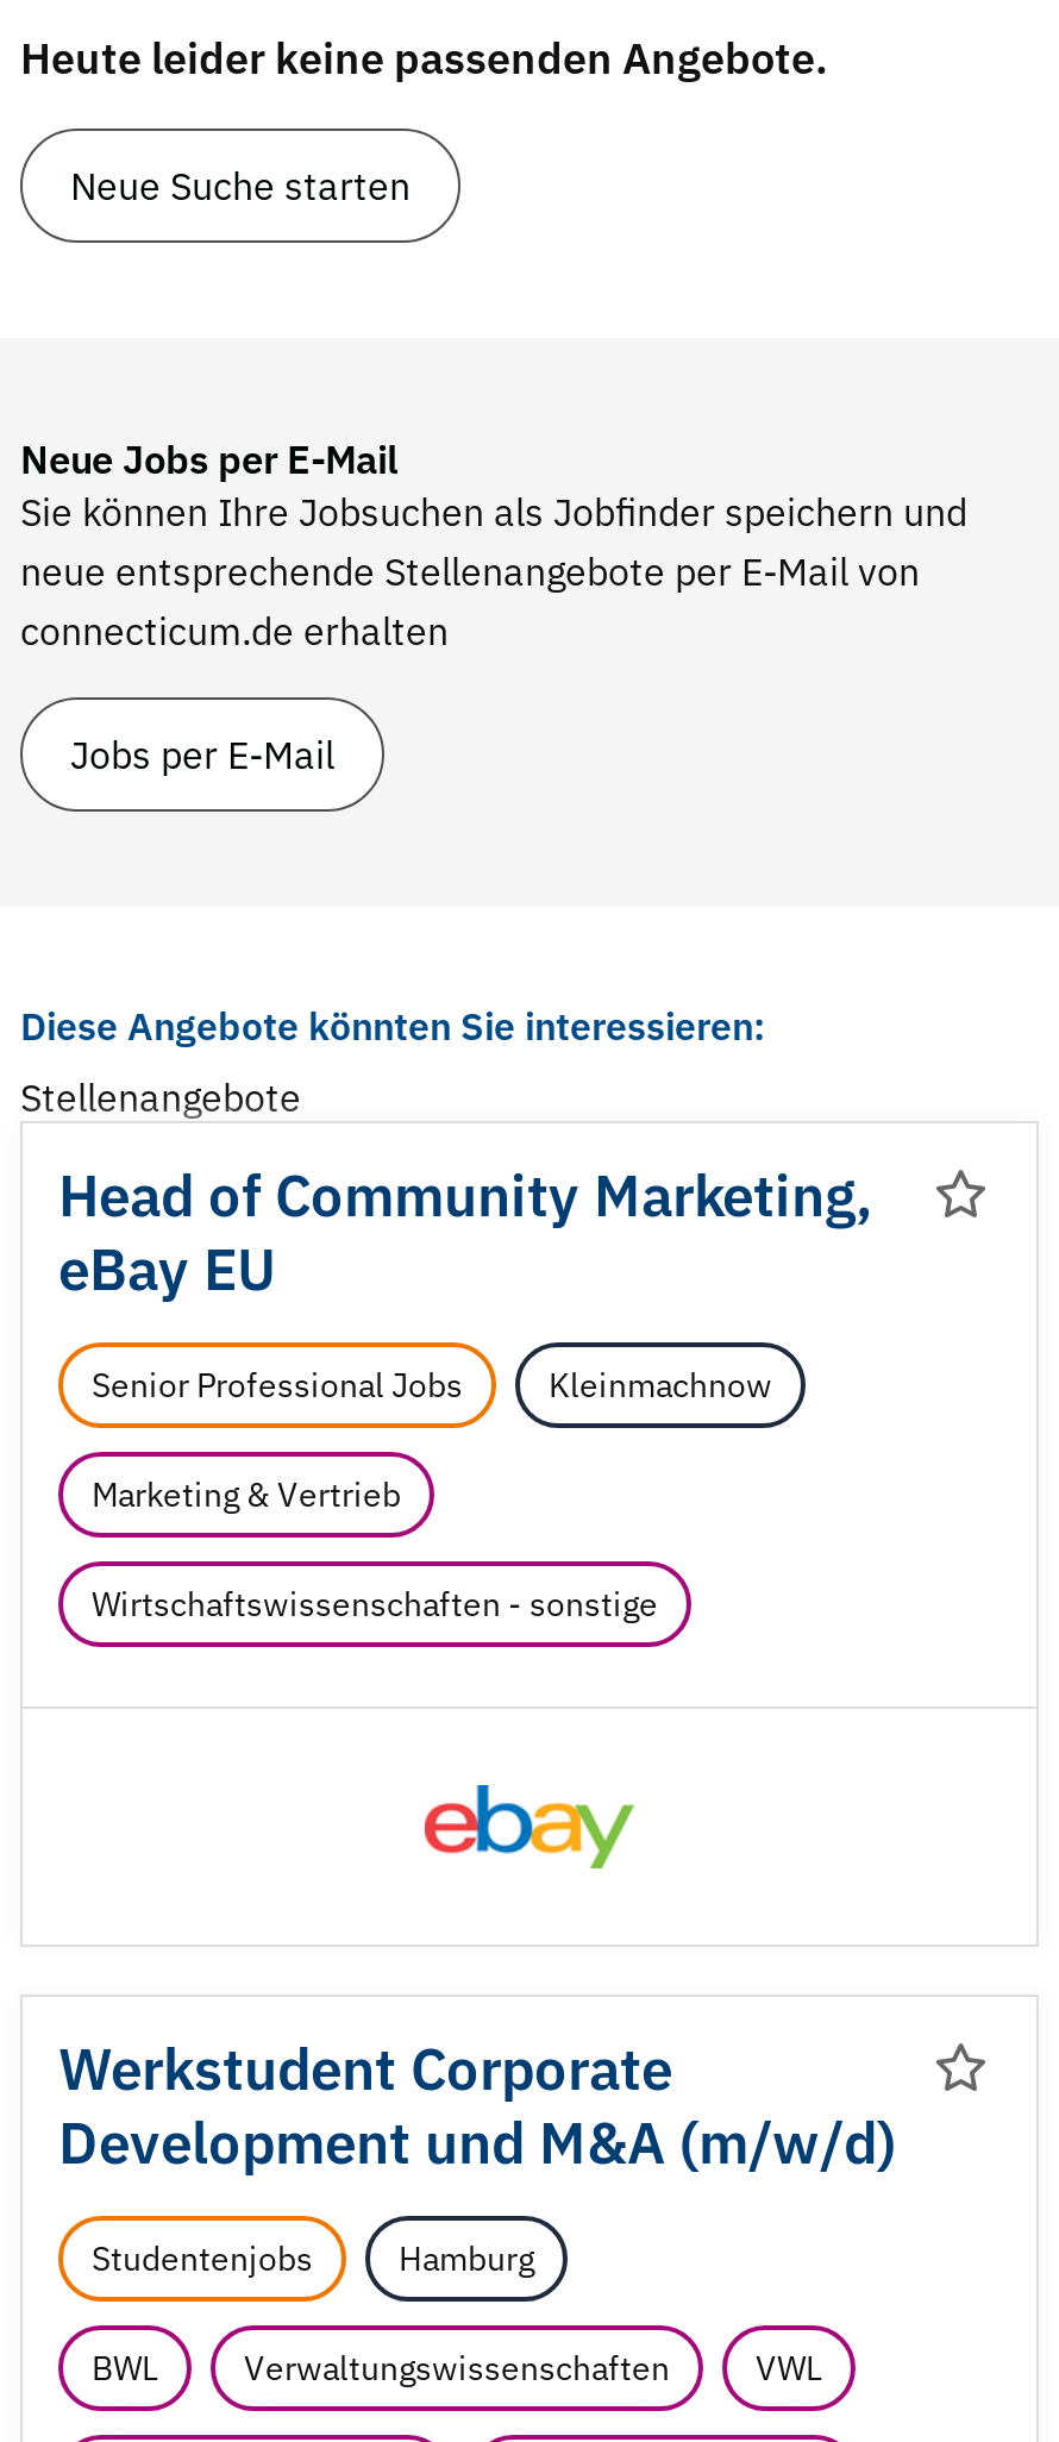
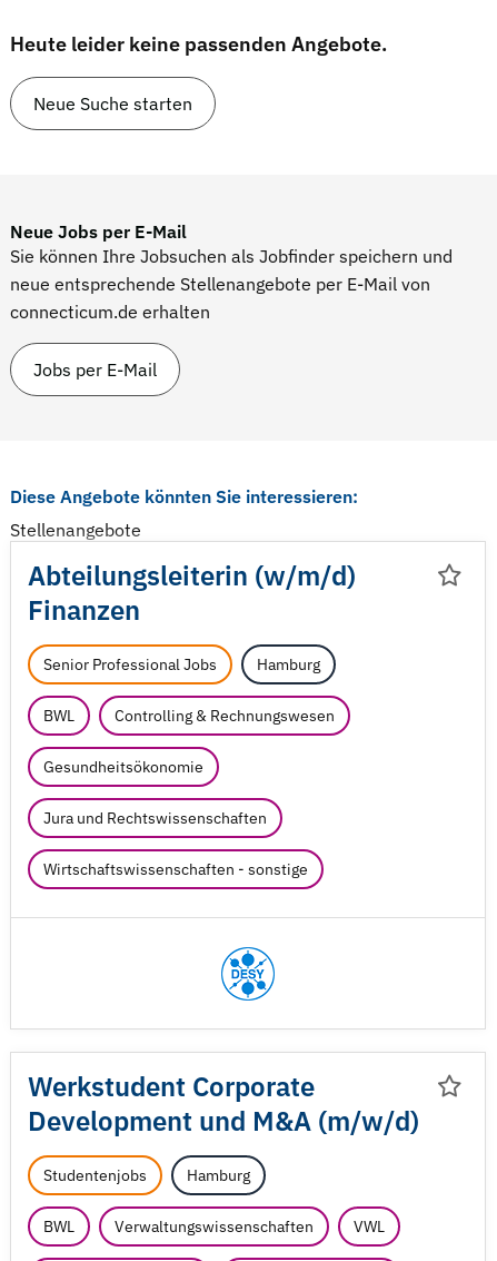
- Head of Community Marketing,
- eBay EU
+ Abteilungsleiterin (w/m/d)
+ Finanzen

- Kleinmachnow
- Marketing & Vertrieb
+ Hamburg
+ BWL
+ Controlling & Rechnungswesen
+ Gesundheitsökonomie
+ Jura und Rechtswissenschaften

- [image]
+ [image]
